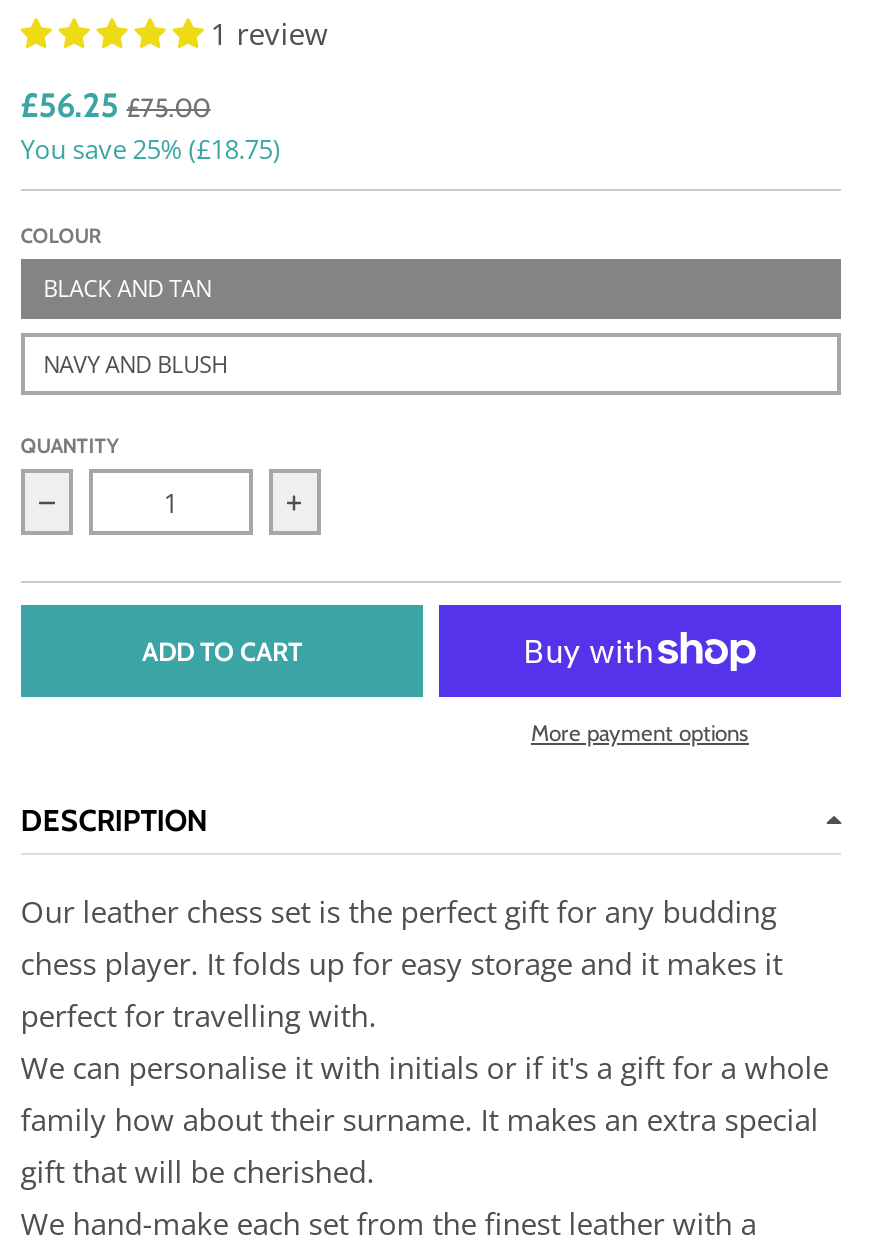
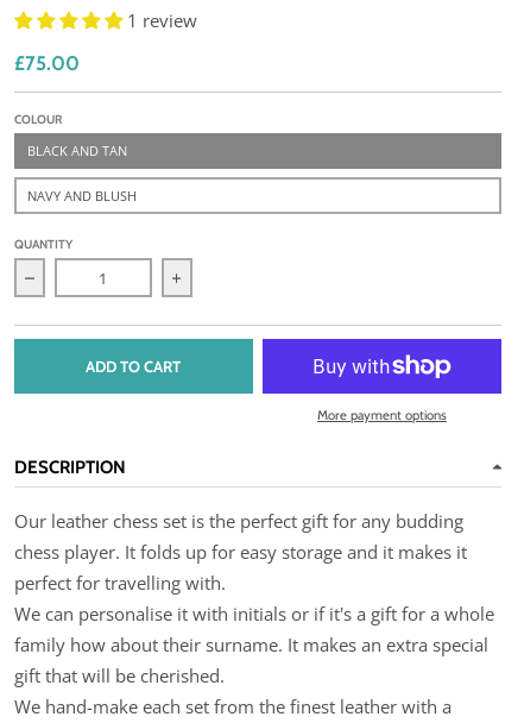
- £56.25 £75.00
- You save 25% (£18.75)
+ £75.00
